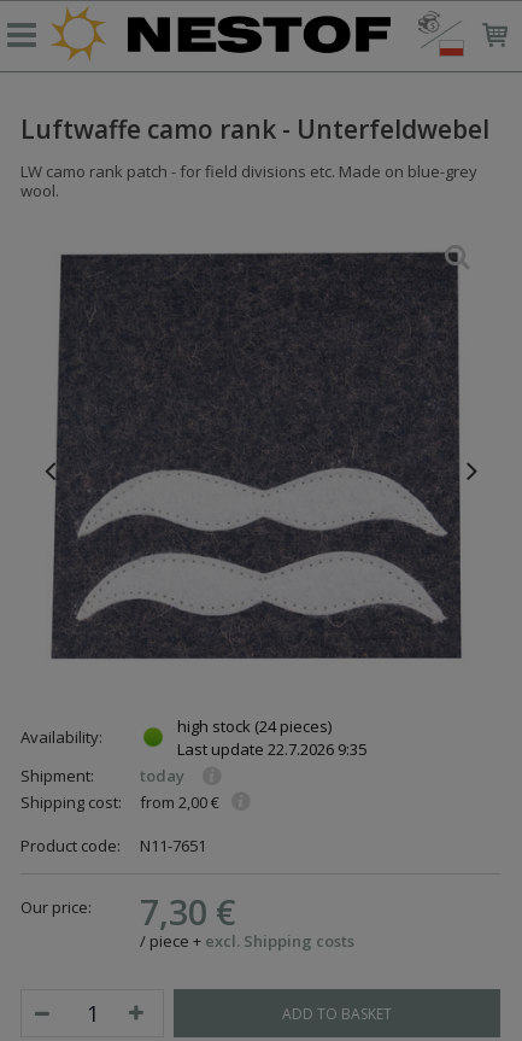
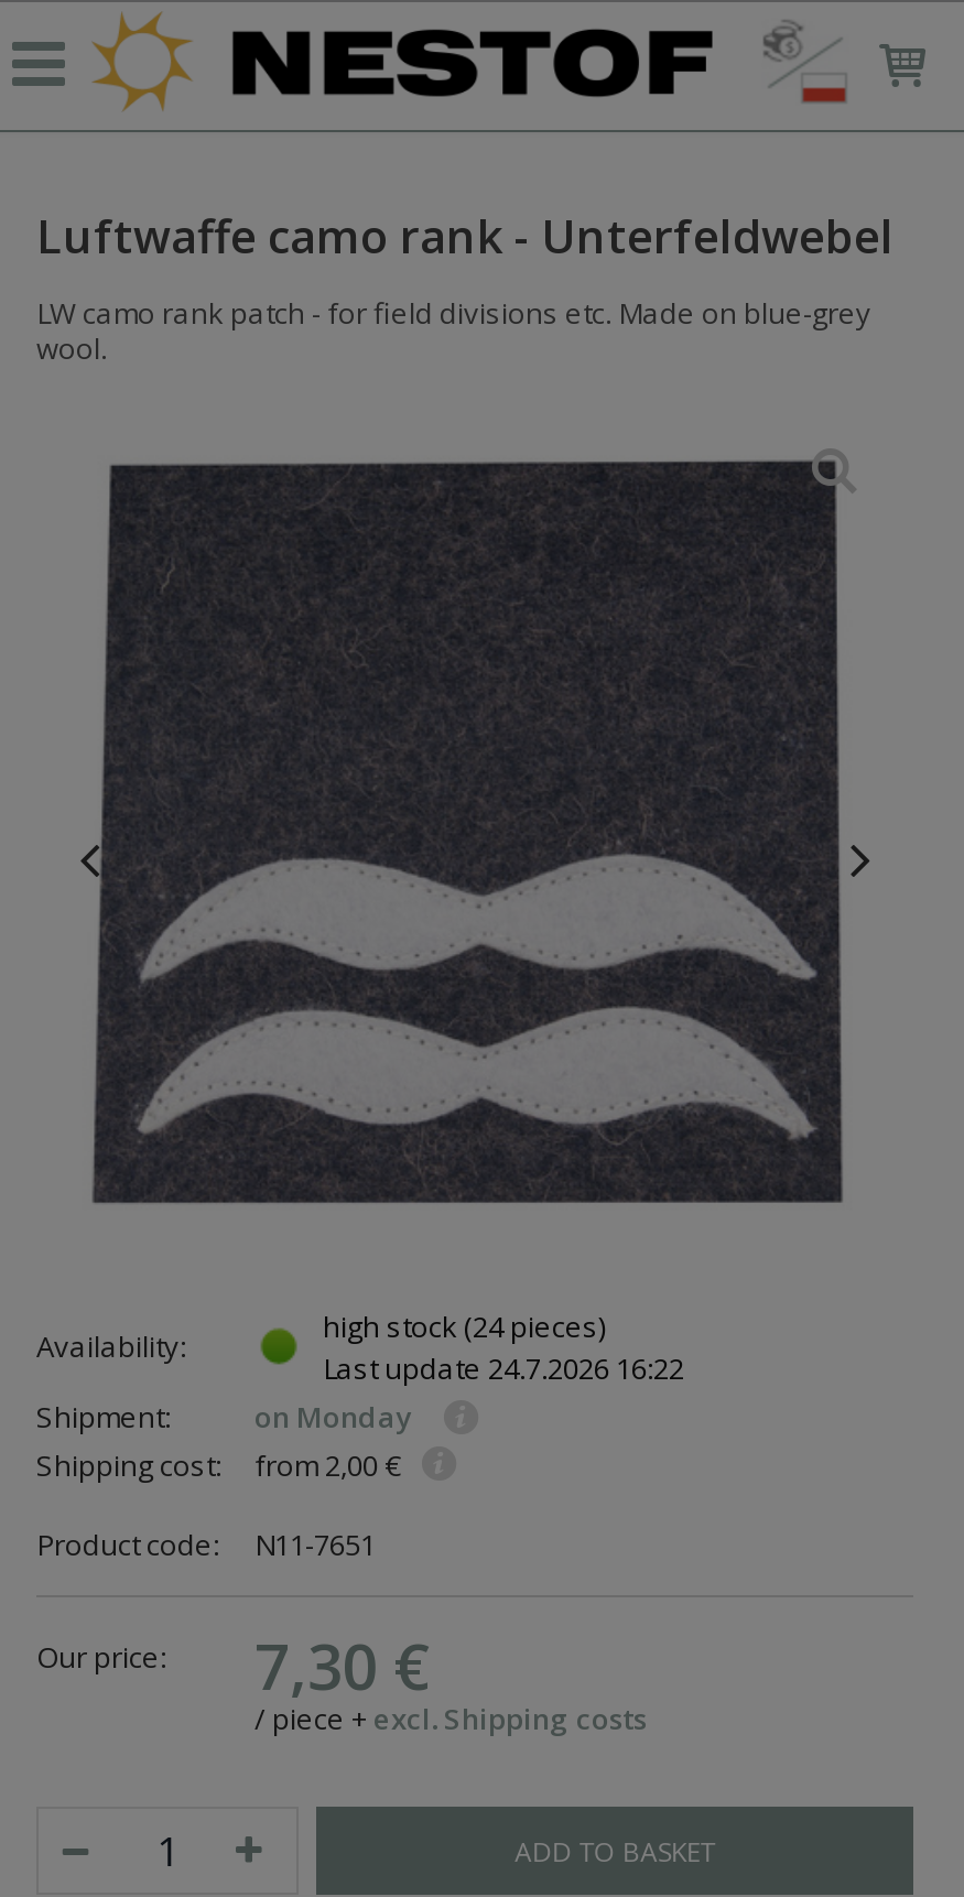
- Last update 22.7.2026 9:35
+ Last update 24.7.2026 16:22

- today
+ on Monday
